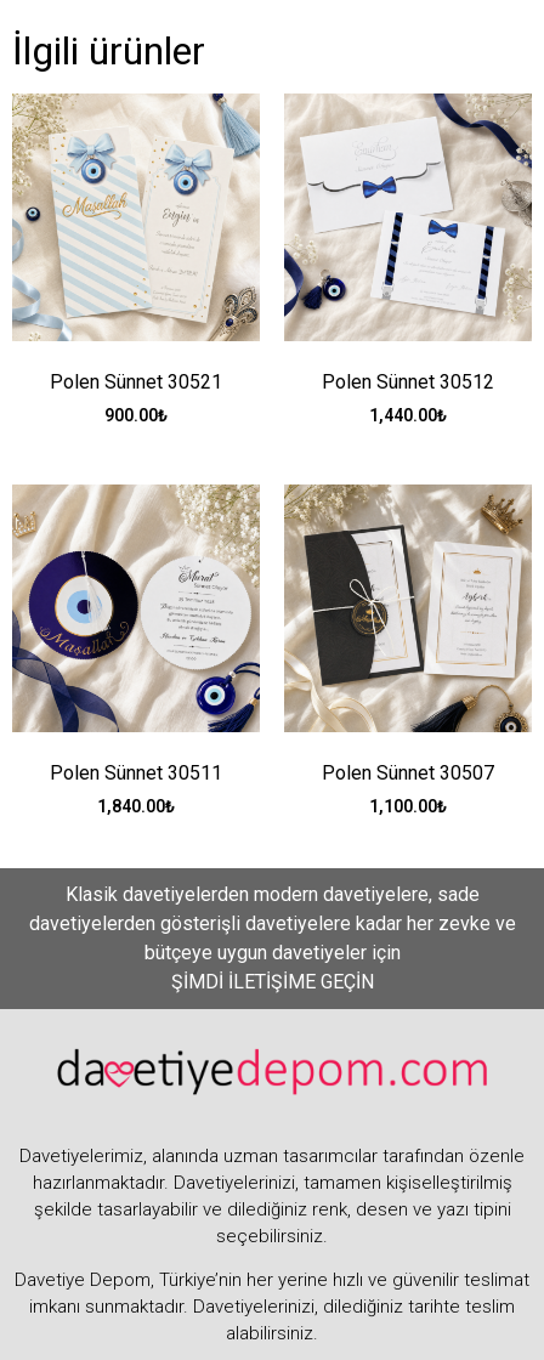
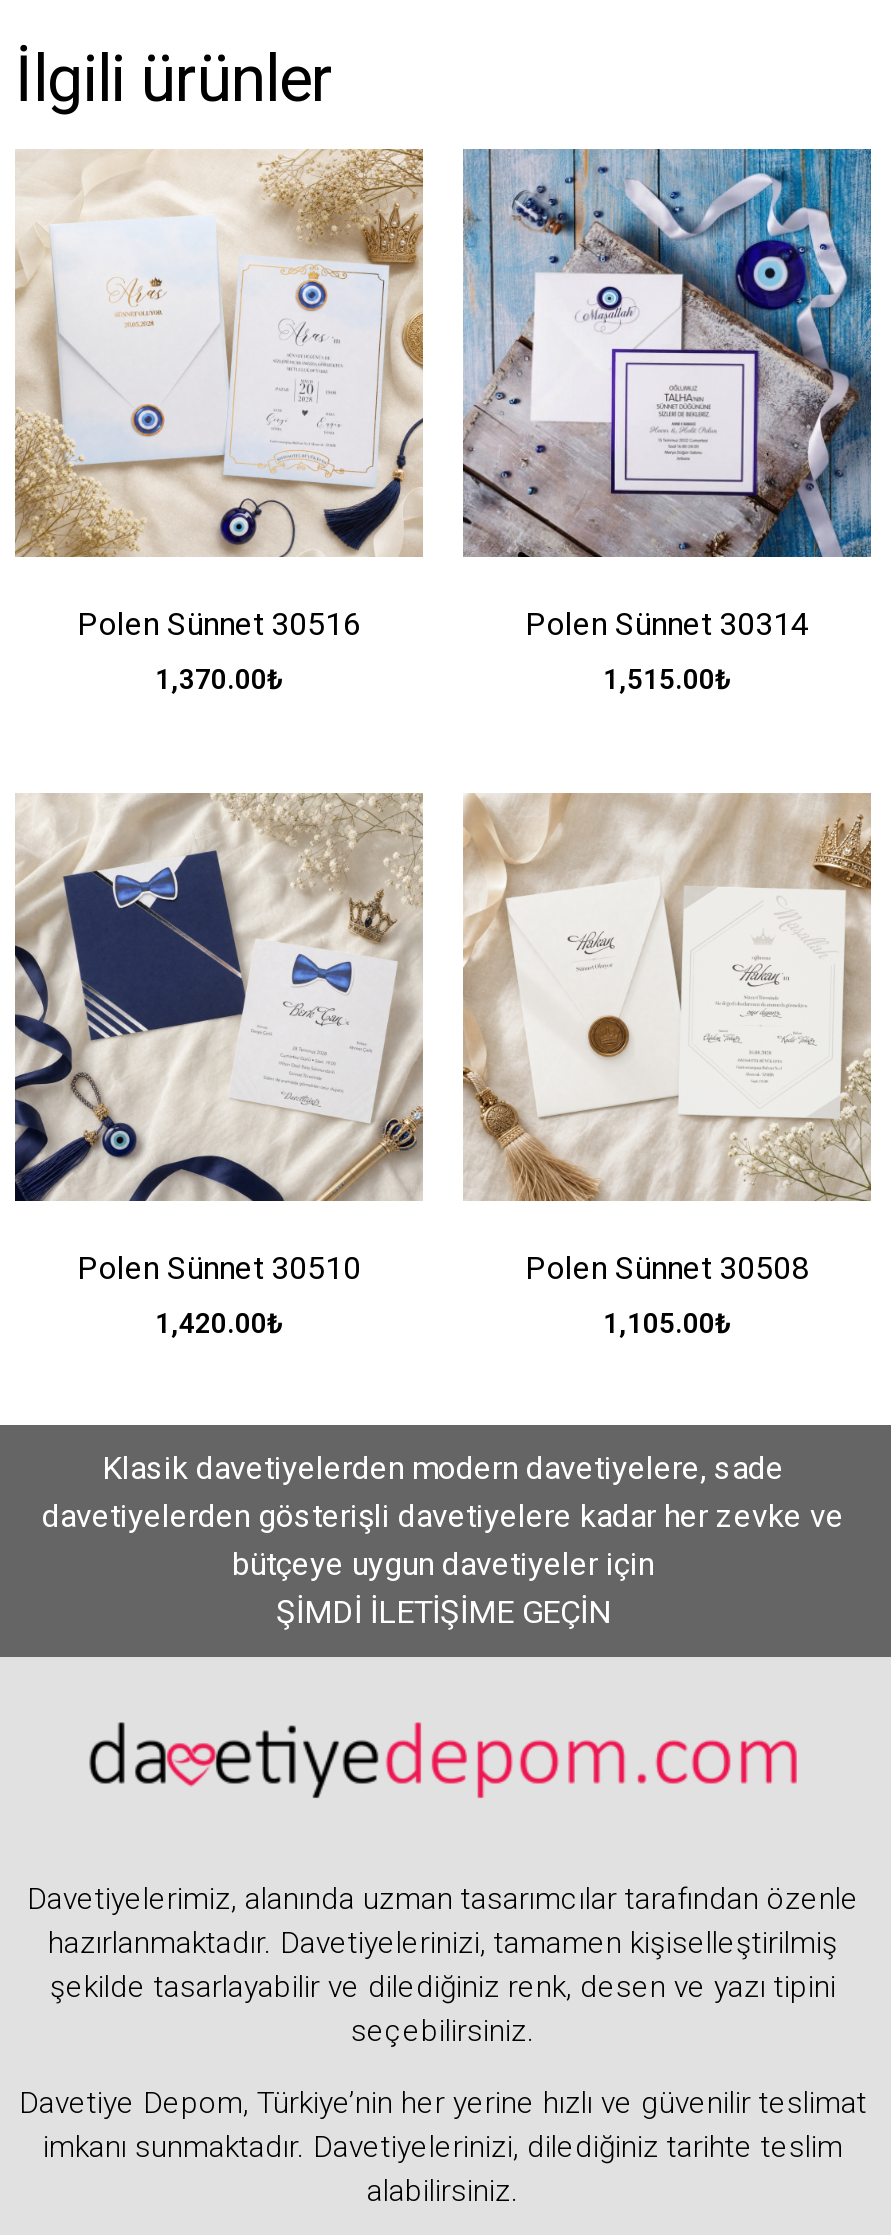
- [image]
- Polen Sünnet 30521
+ [image]
+ Polen Sünnet 30516

- [image]
- Polen Sünnet 30512
+ [image]
+ Polen Sünnet 30314

- 900.00₺
+ 1,370.00₺

- 1,440.00₺
+ 1,515.00₺

- [image]
- Polen Sünnet 30511
+ [image]
+ Polen Sünnet 30510

- [image]
- Polen Sünnet 30507
+ [image]
+ Polen Sünnet 30508

- 1,840.00₺
+ 1,420.00₺

- 1,100.00₺
+ 1,105.00₺
